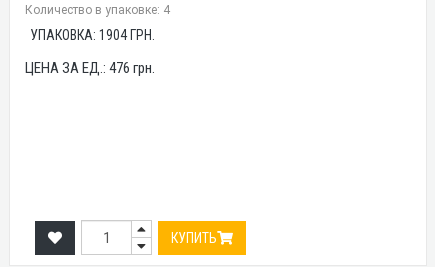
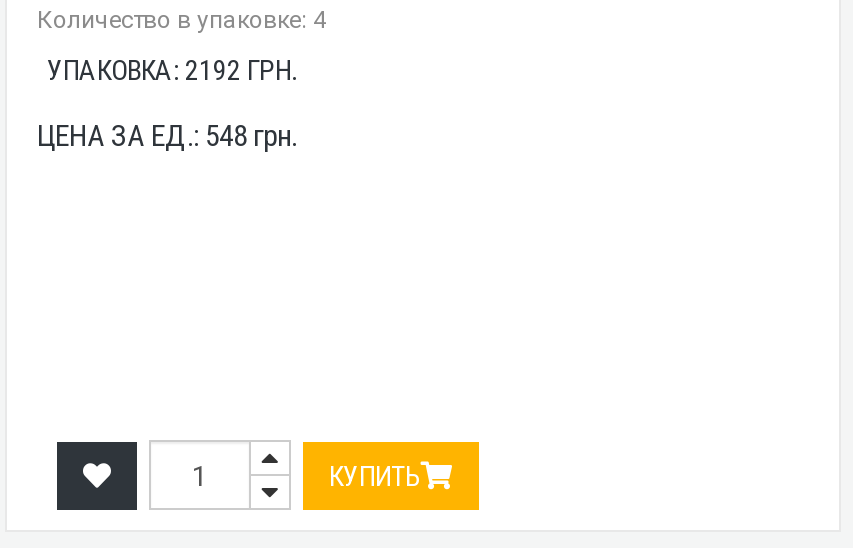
- УПАКОВКА: 1904 ГРН.
+ УПАКОВКА: 2192 ГРН.

- ЦЕНА ЗА ЕД.: 476 грн.
+ ЦЕНА ЗА ЕД.: 548 грн.
